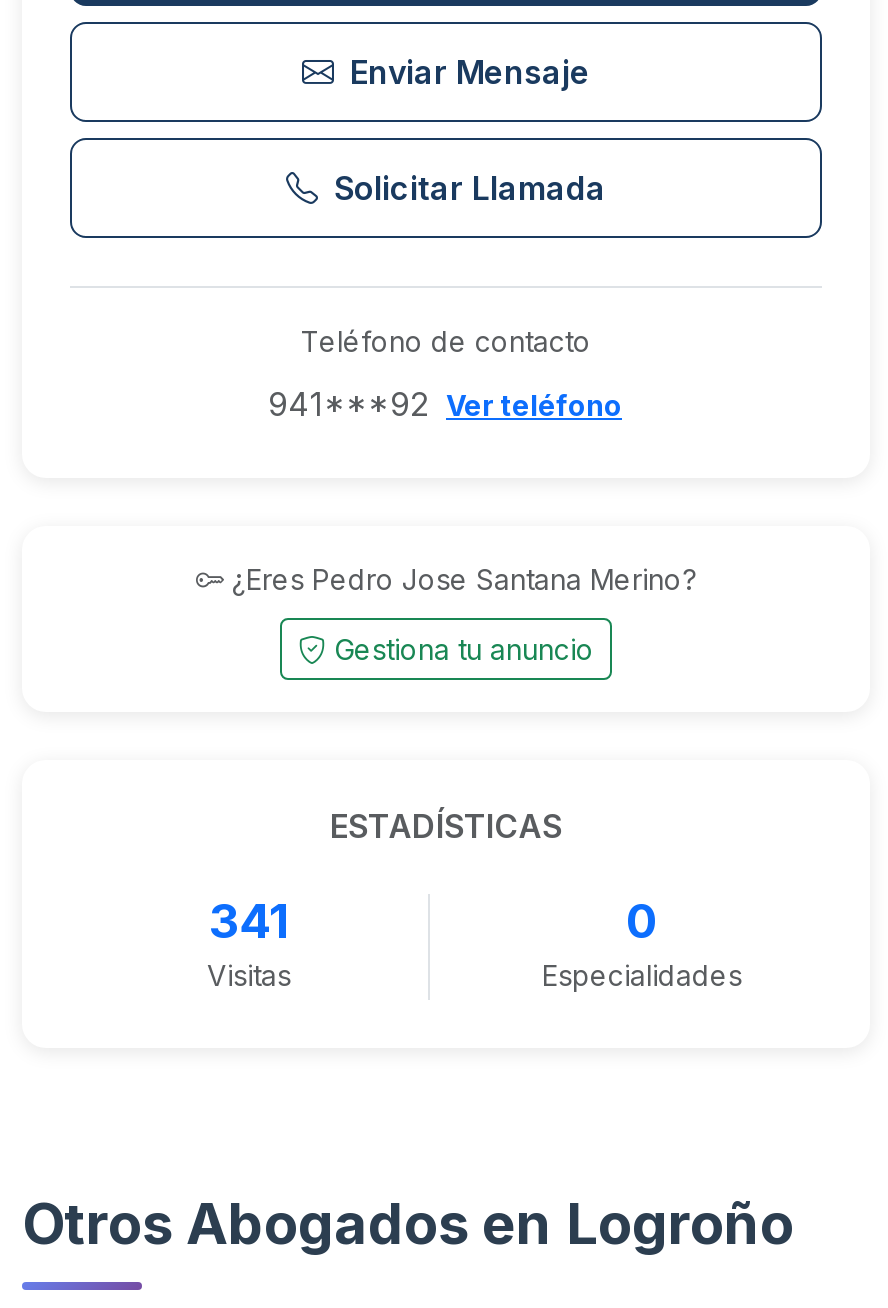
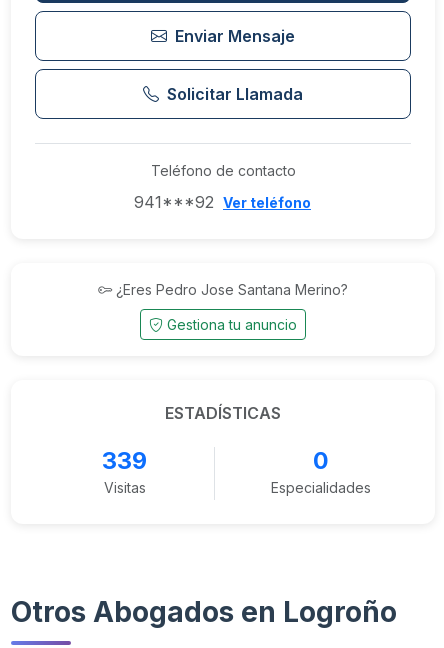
- 341
+ 339
